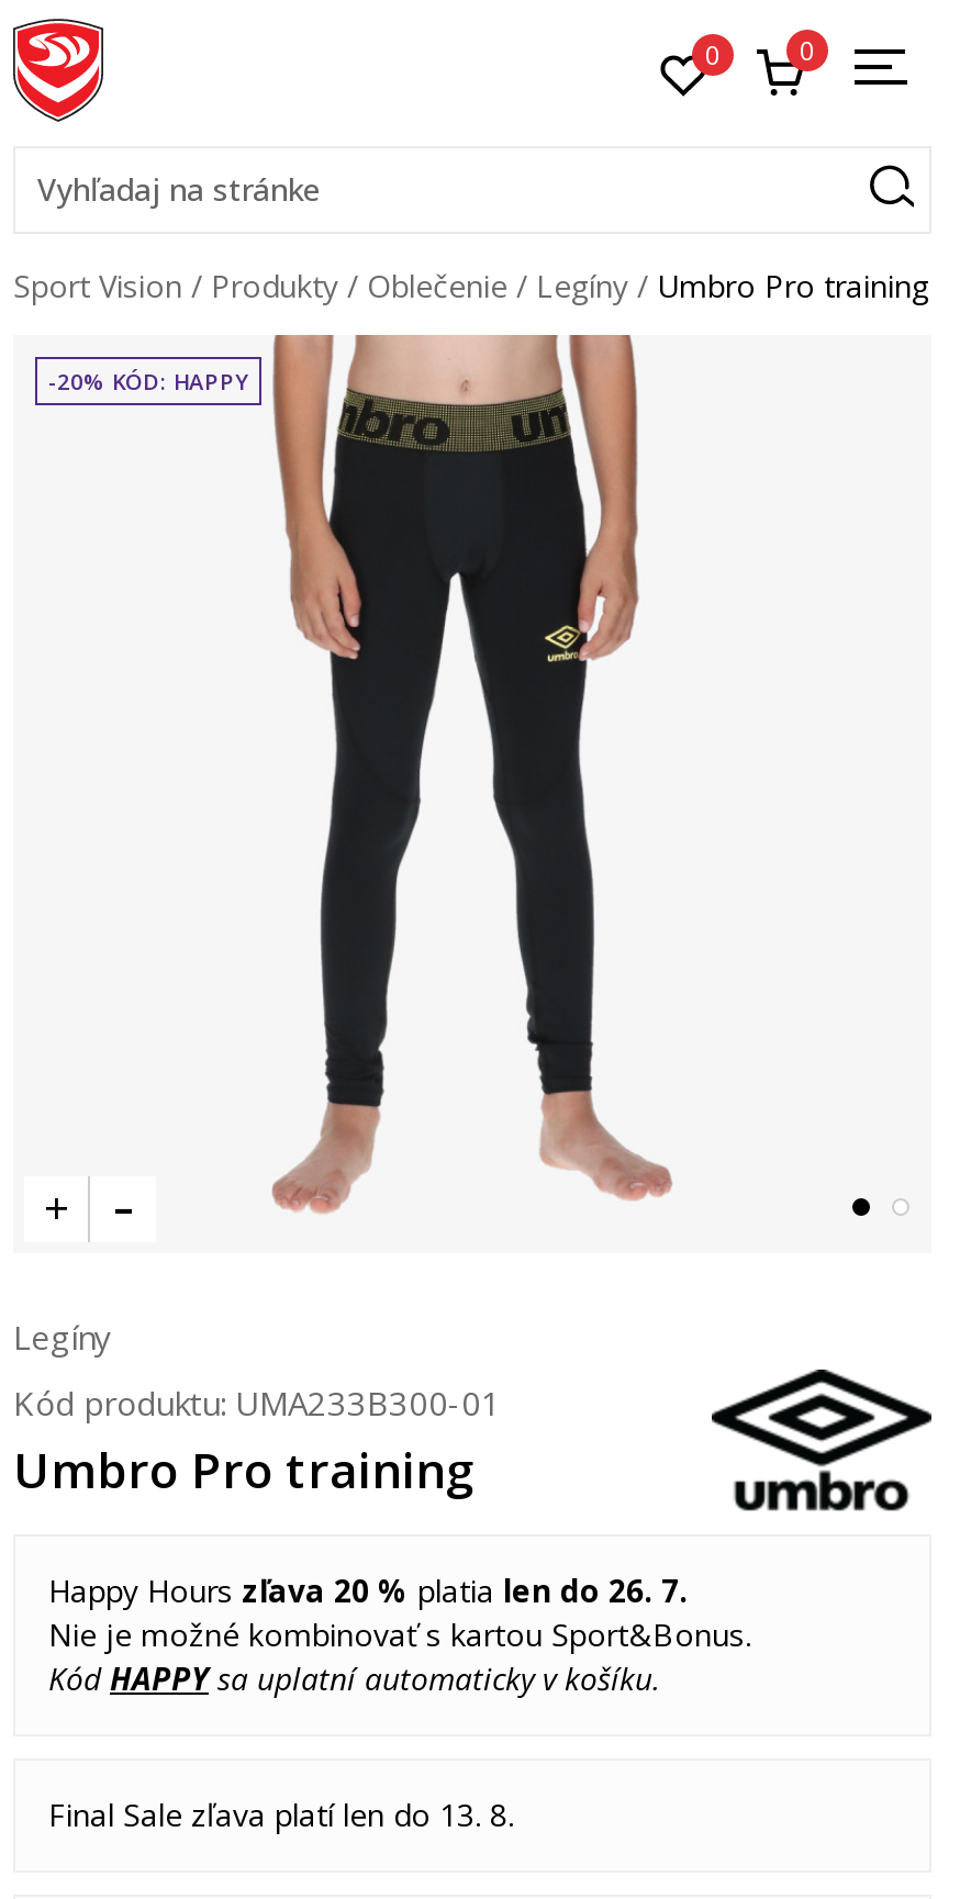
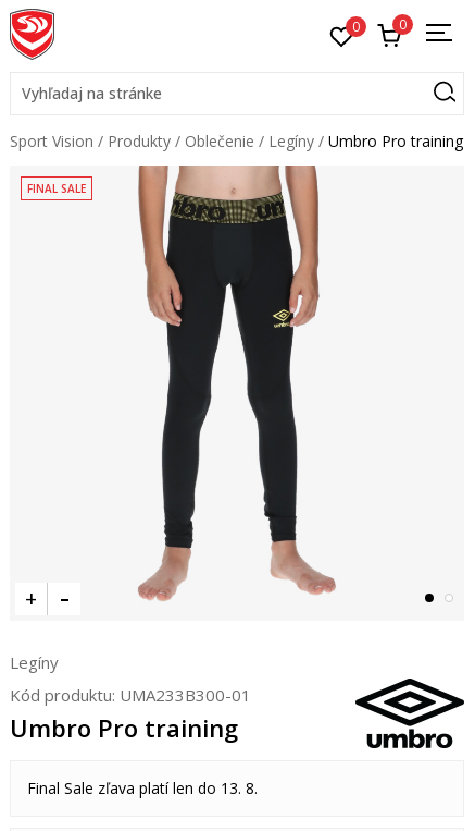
- -20% KÓD: HAPPY
+ FINAL SALE

- Happy Hours zľava 20 % platia len do 26. 7.
- Nie je možné kombinovať s kartou Sport&Bonus.
- Kód HAPPYsa uplatní automaticky v košíku.
